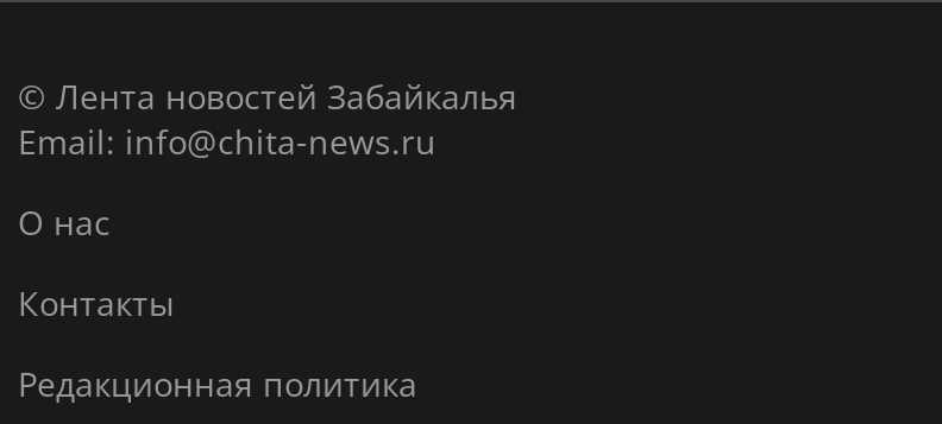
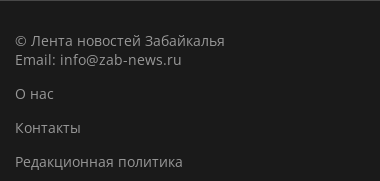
- Email: info@chita-news.ru
+ Email: info@zab-news.ru
